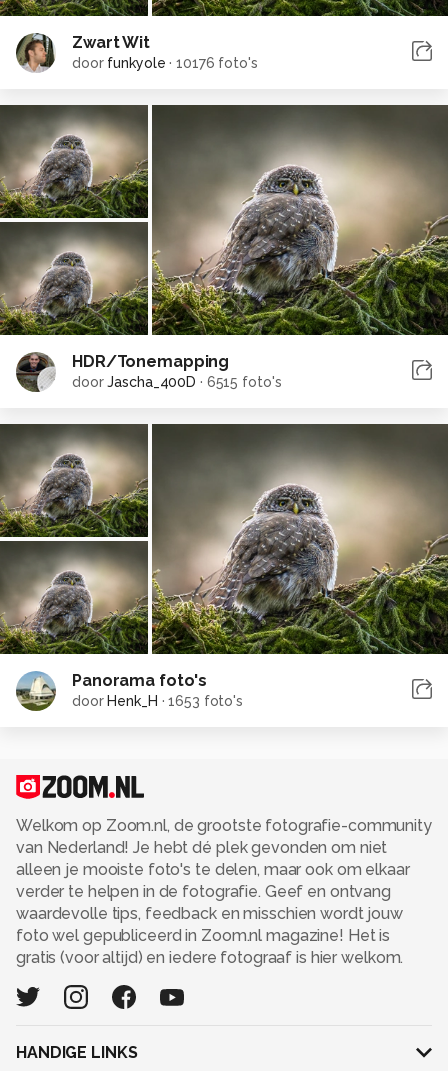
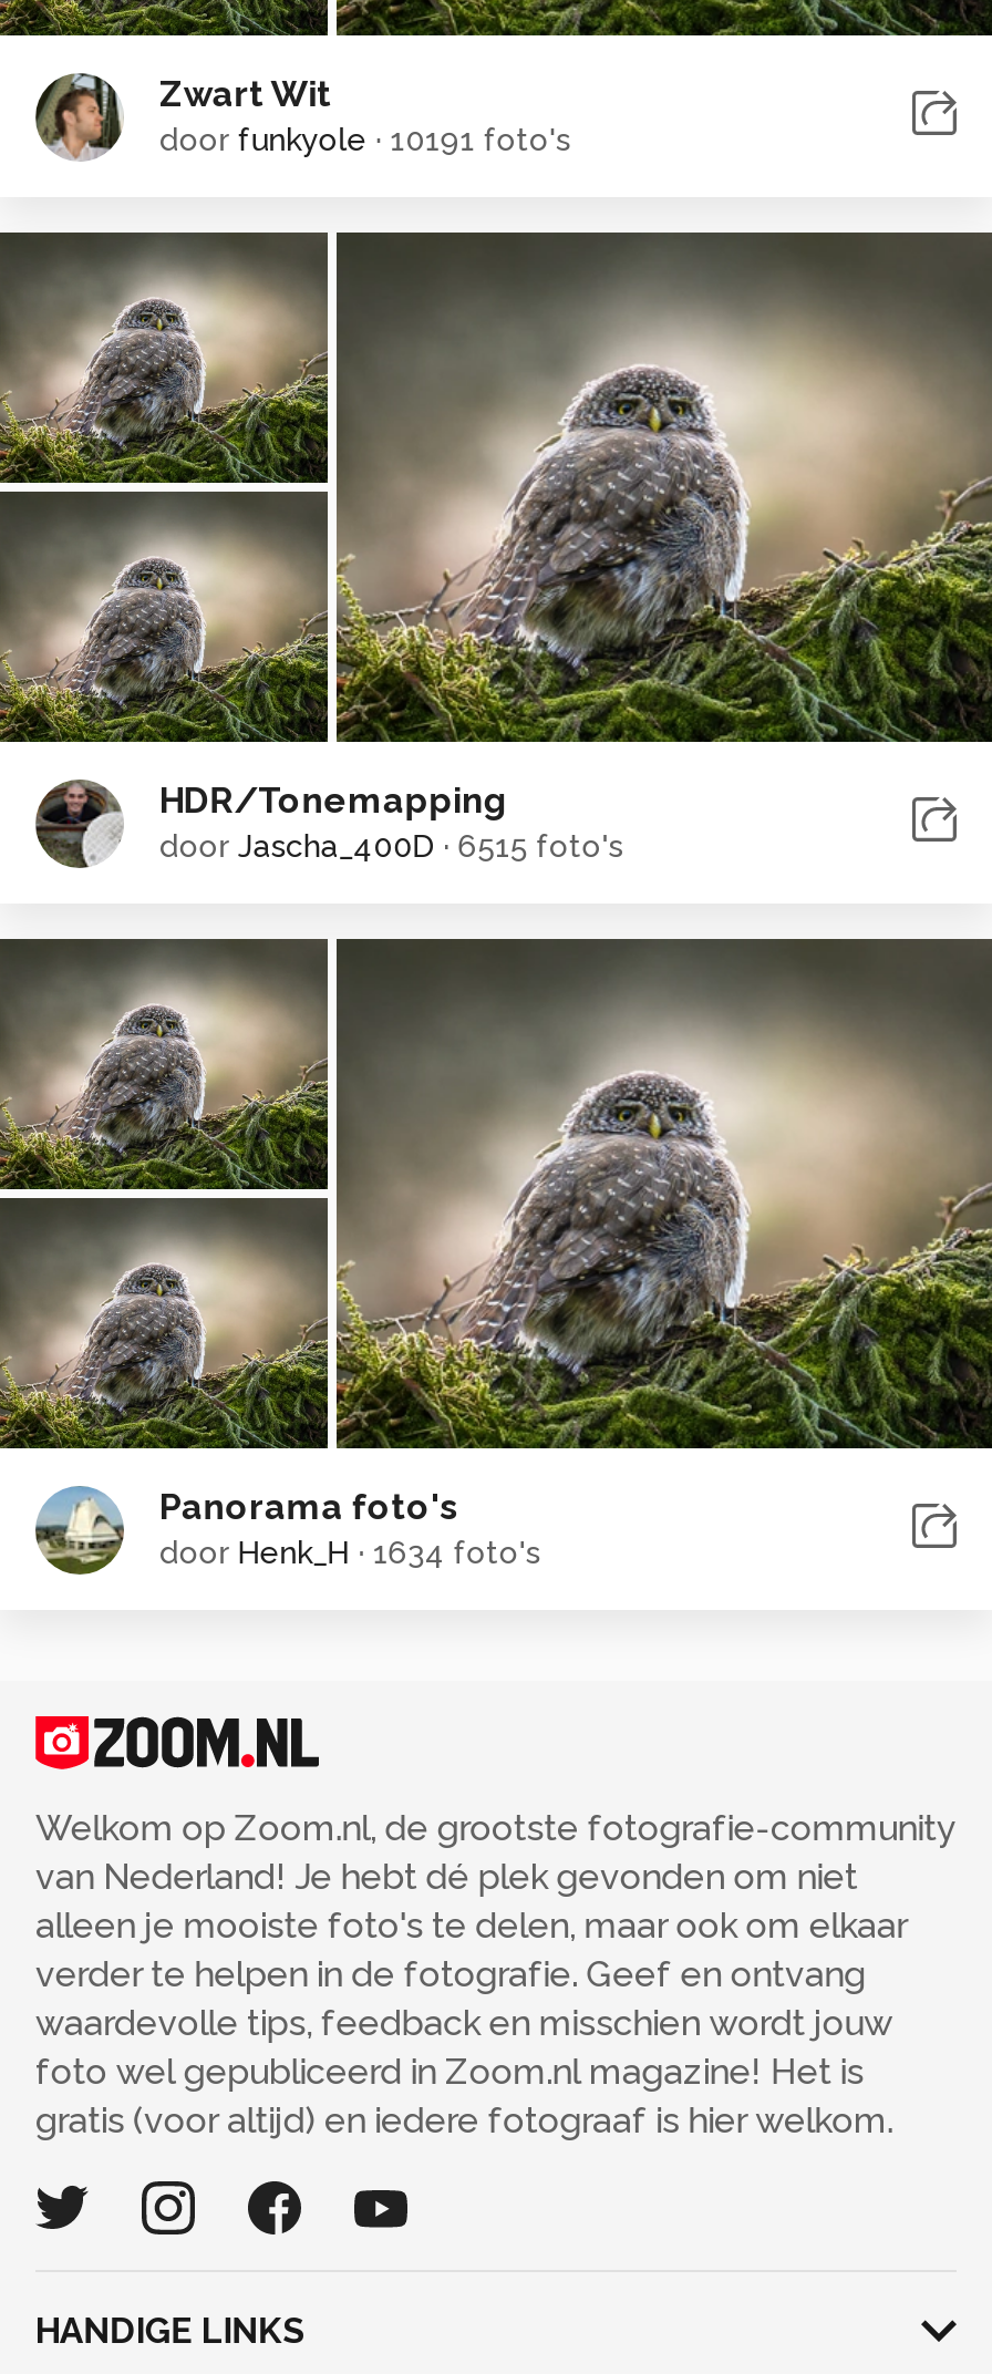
- door funkyole · 10176 foto's
+ door funkyole · 10191 foto's

- door Henk_H · 1653 foto's
+ door Henk_H · 1634 foto's
